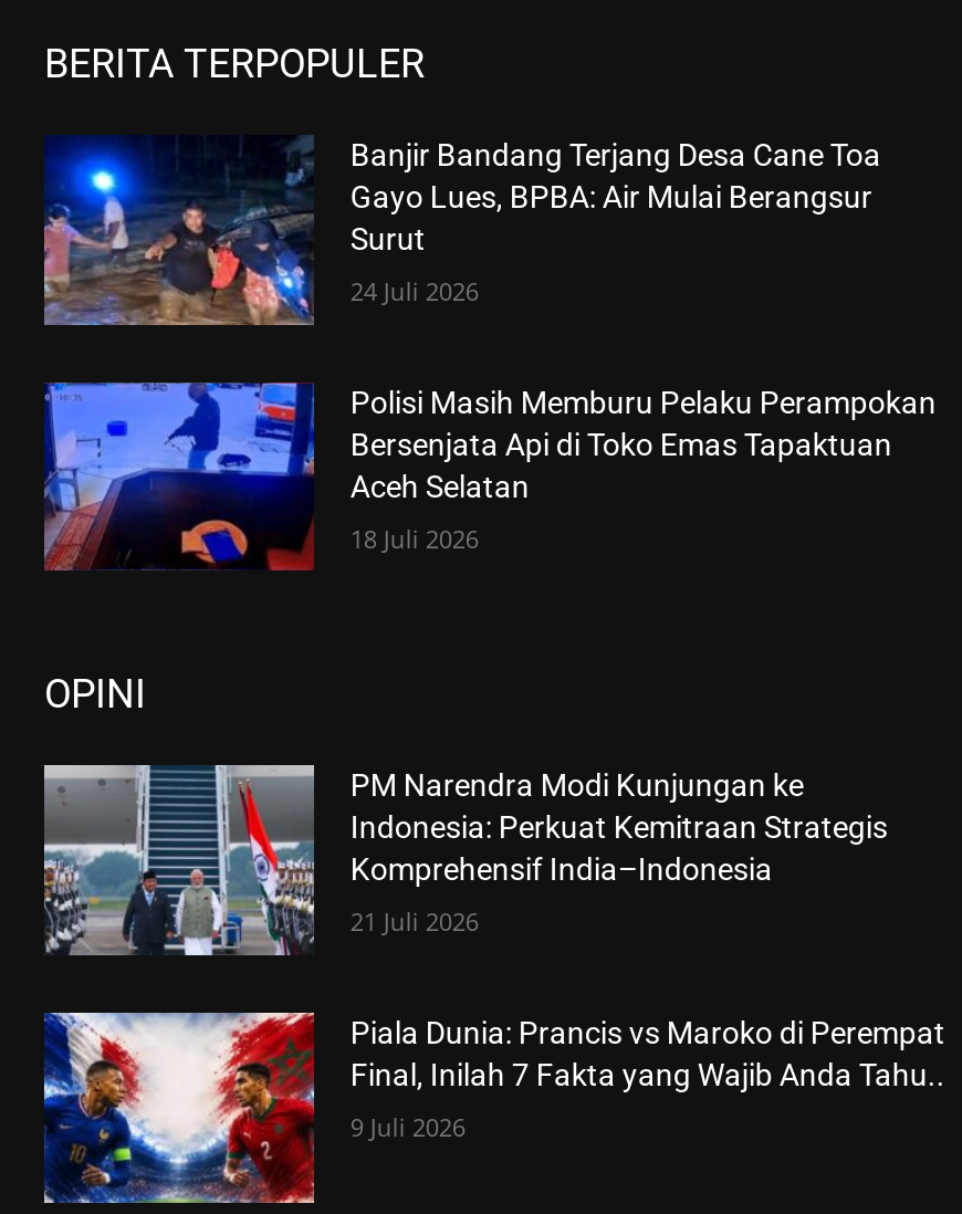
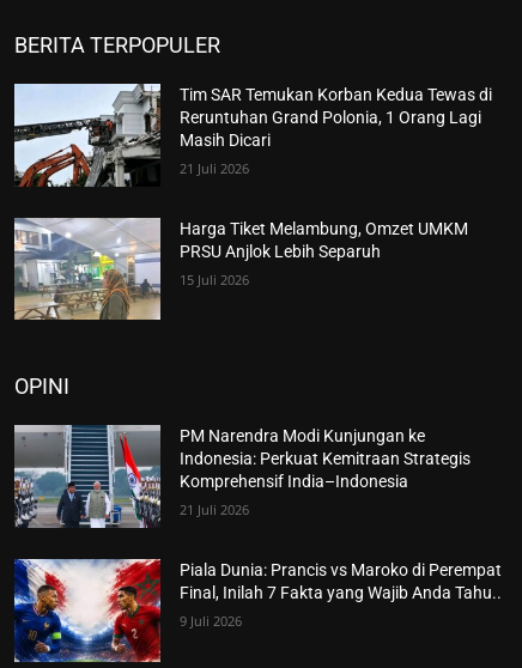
- [image]
- Banjir Bandang Terjang Desa Cane Toa
- Gayo Lues, BPBA: Air Mulai Berangsur
- Surut
+ [image]
+ Tim SAR Temukan Korban Kedua Tewas di
+ Reruntuhan Grand Polonia, 1 Orang Lagi
+ Masih Dicari

- 24 Juli 2026
+ 21 Juli 2026

- [image]
- Polisi Masih Memburu Pelaku Perampokan
- Bersenjata Api di Toko Emas Tapaktuan
- Aceh Selatan
+ [image]
+ Harga Tiket Melambung, Omzet UMKM
+ PRSU Anjlok Lebih Separuh

- 18 Juli 2026
+ 15 Juli 2026
